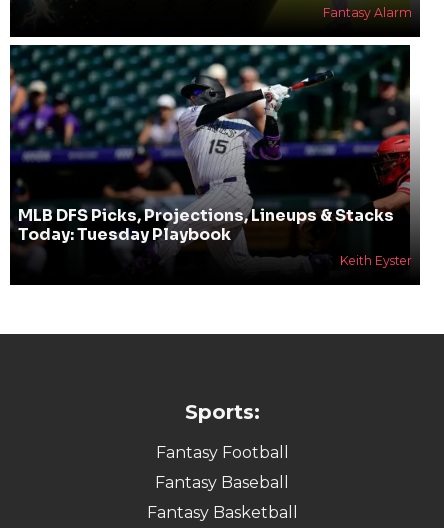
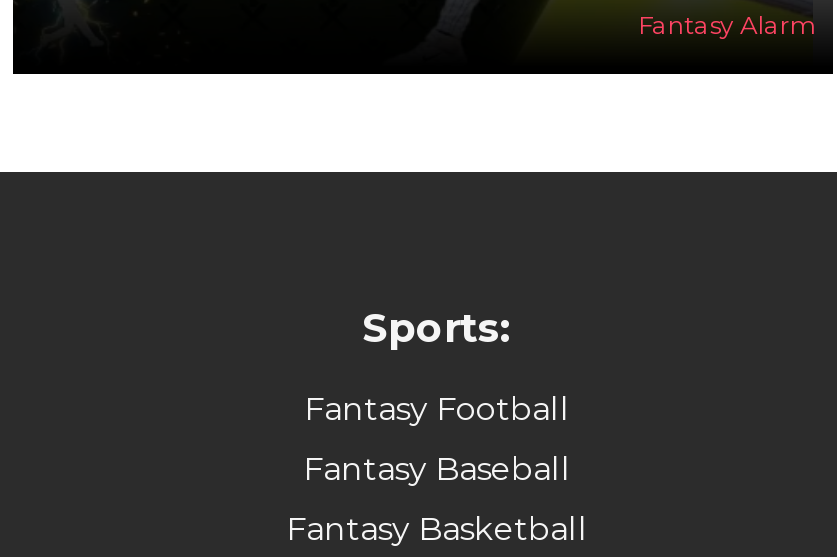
- [image]
- MLB DFS Picks, Projections, Lineups & Stacks
- Today: Tuesday Playbook
- Keith Eyster
